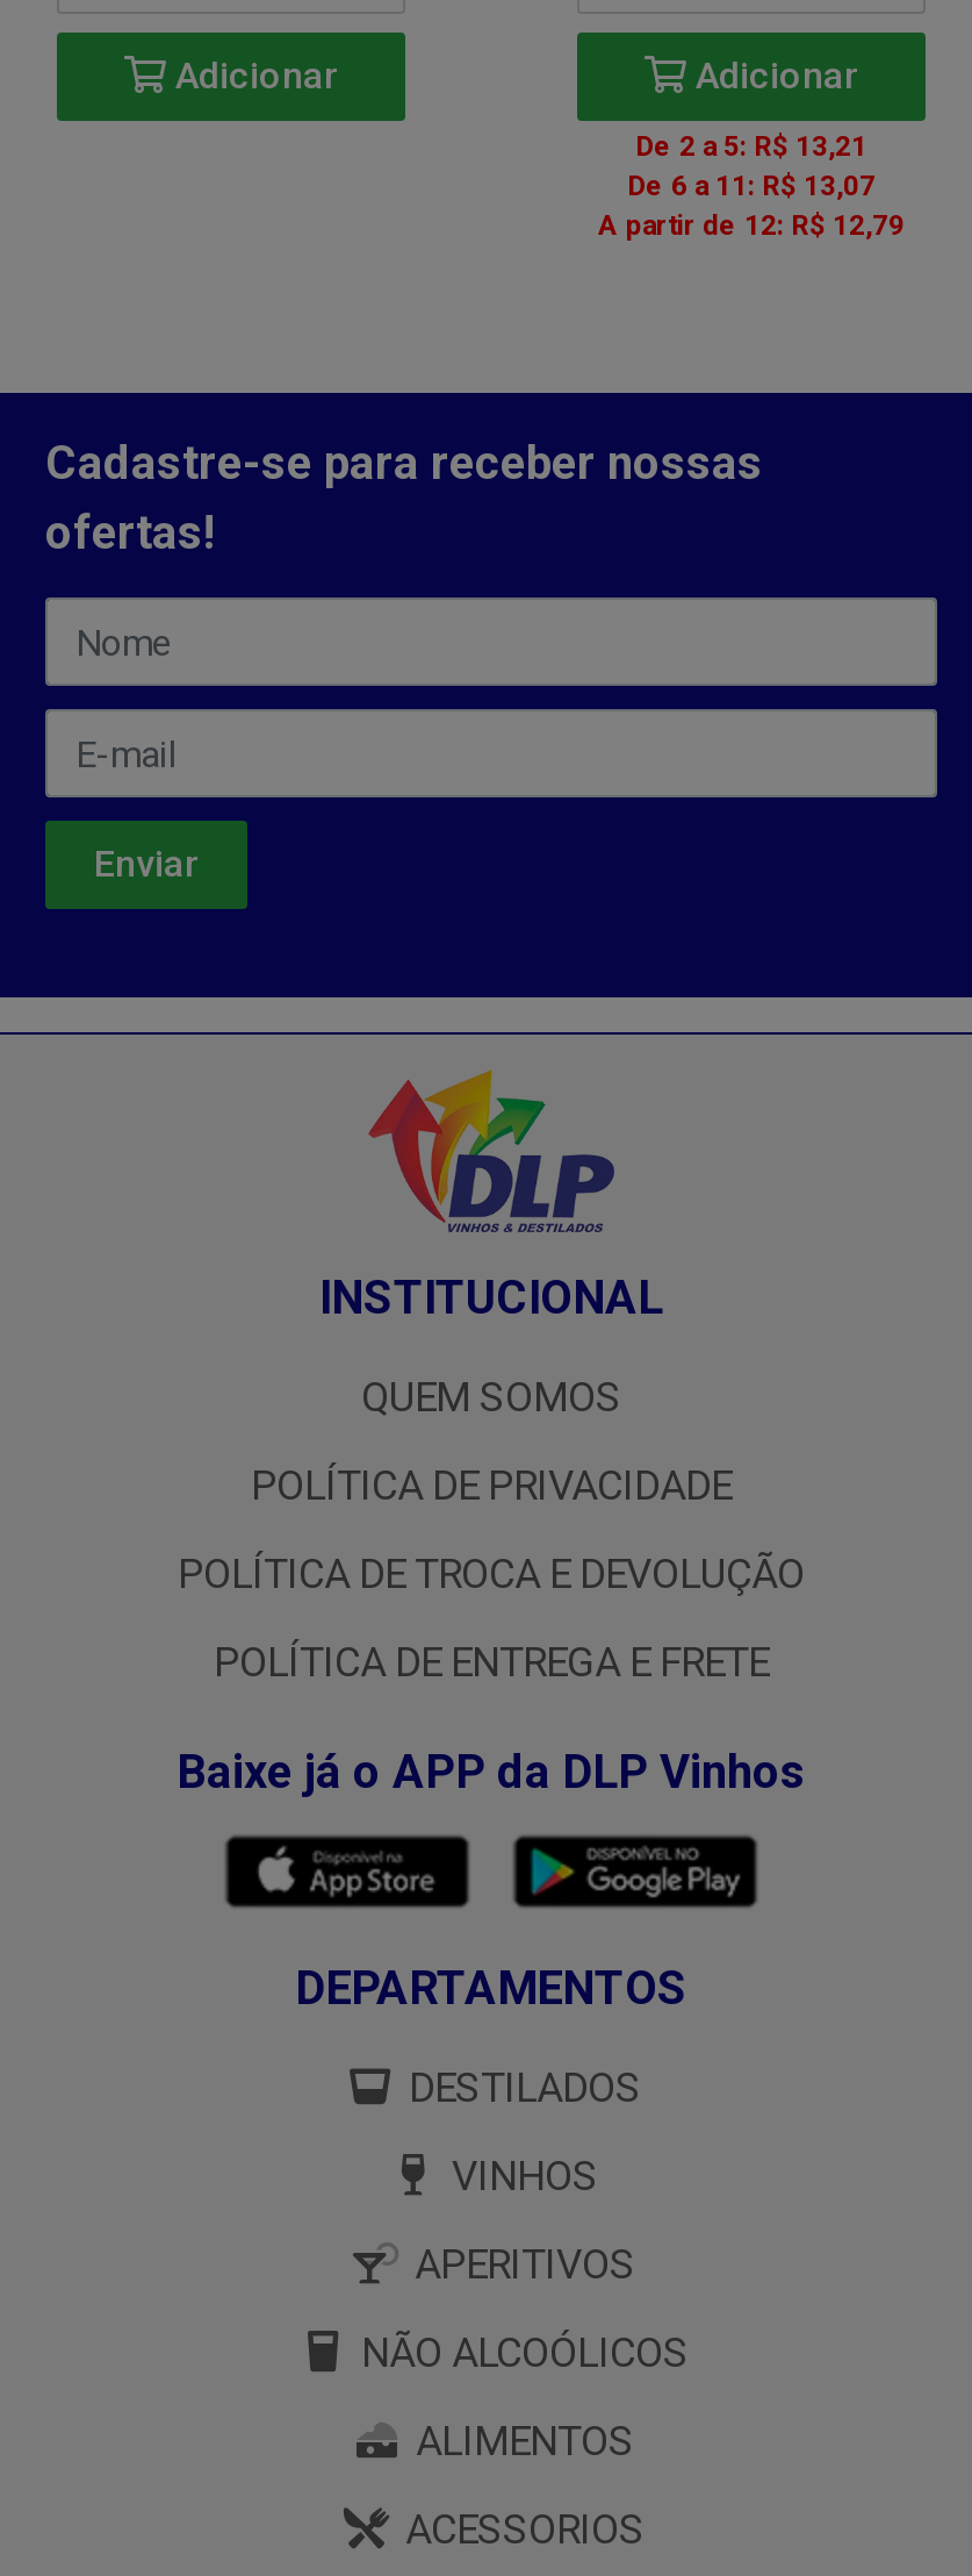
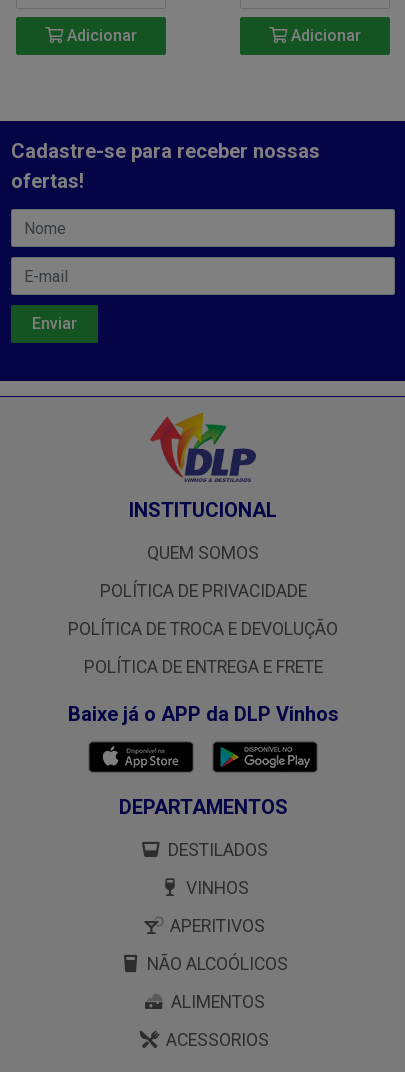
- De 2 a 5: R$ 13,21
- De 6 a 11: R$ 13,07
- A partir de 12: R$ 12,79
